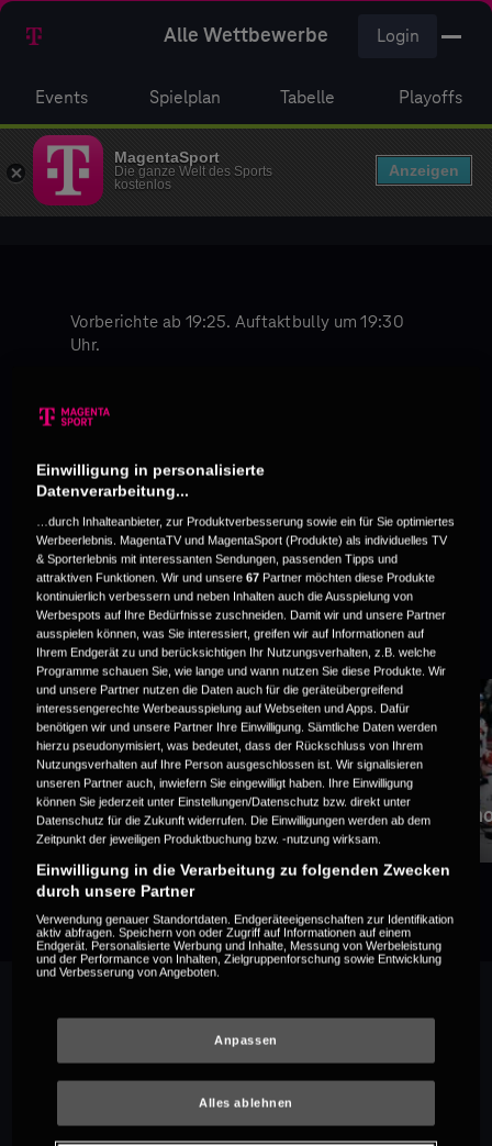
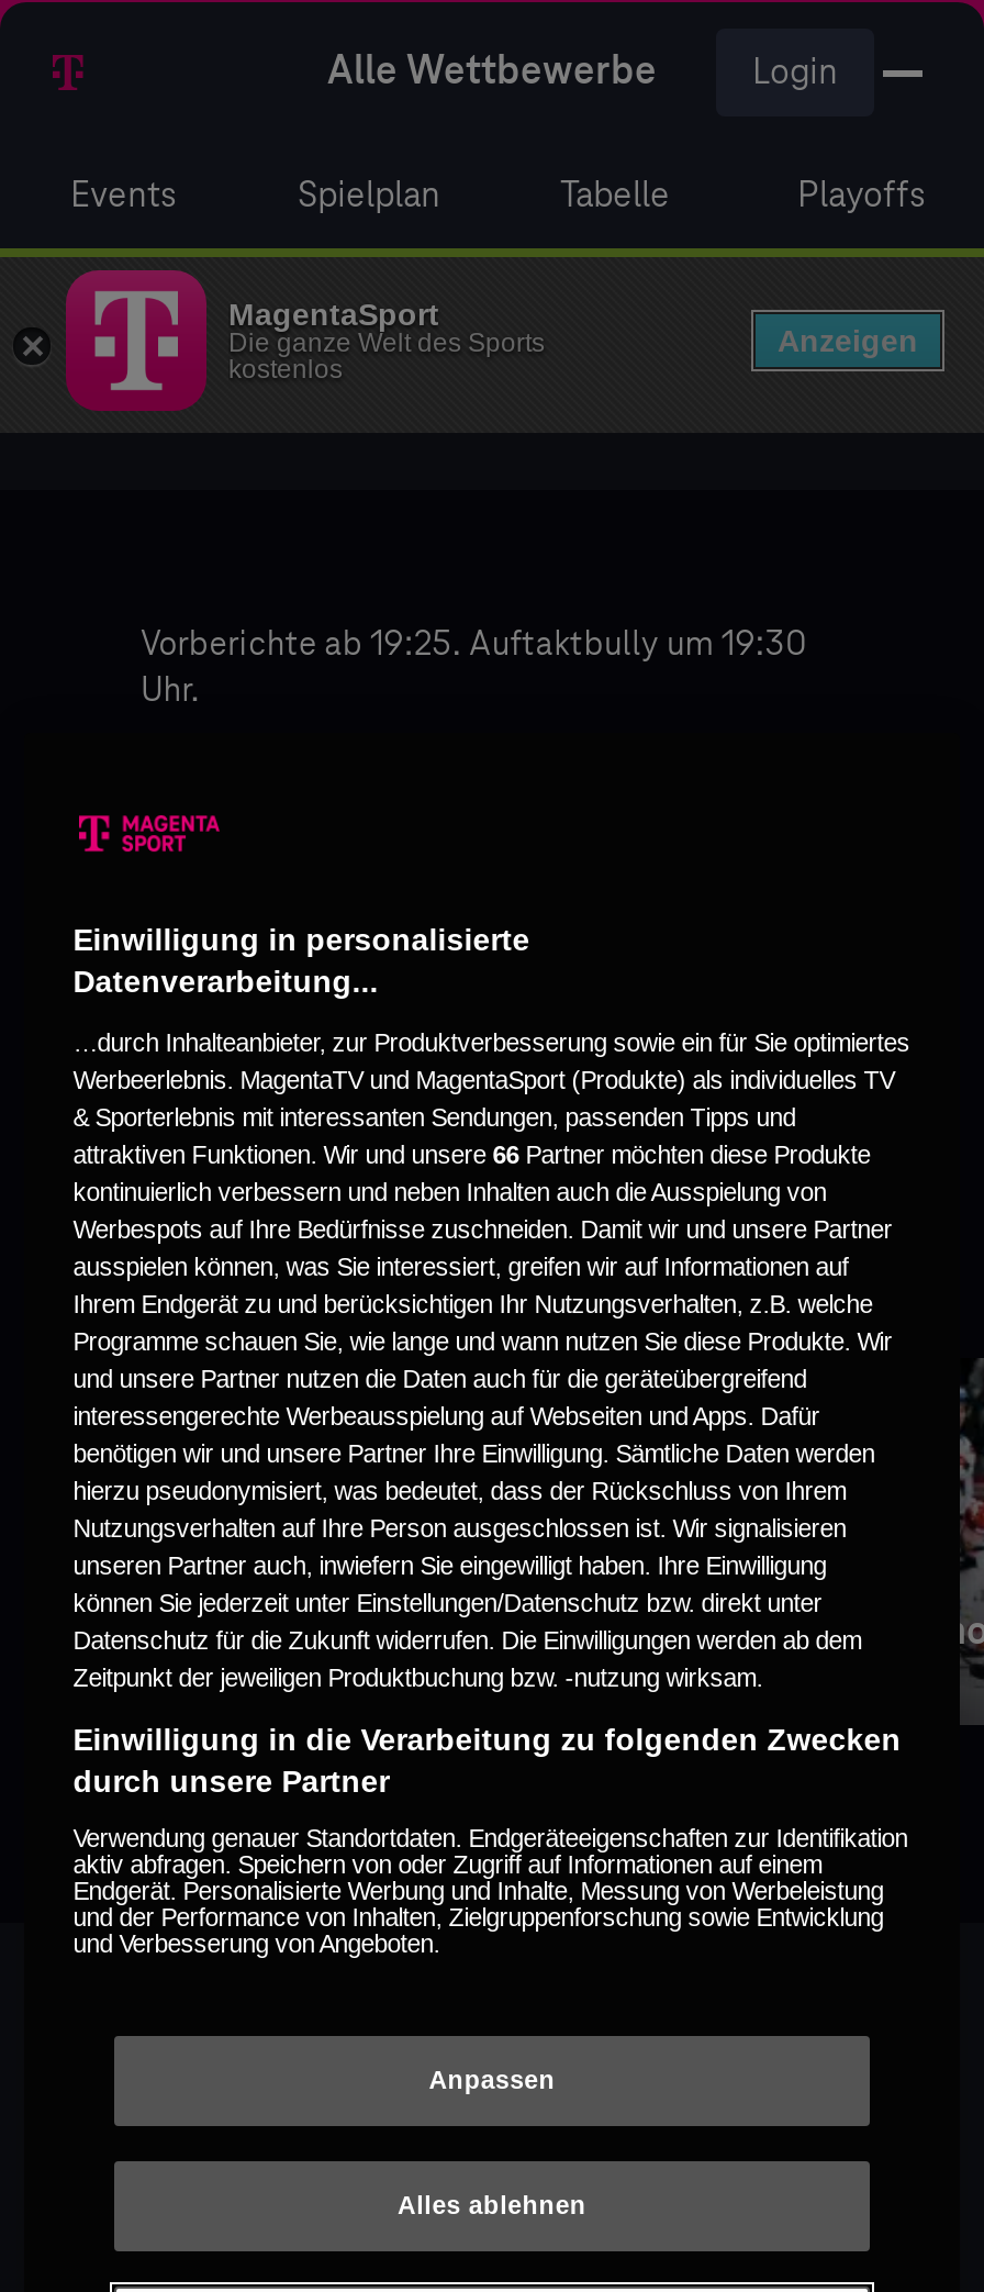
- attraktiven Funktionen. Wir und unsere 67 Partner möchten diese Produkte
+ attraktiven Funktionen. Wir und unsere 66 Partner möchten diese Produkte
